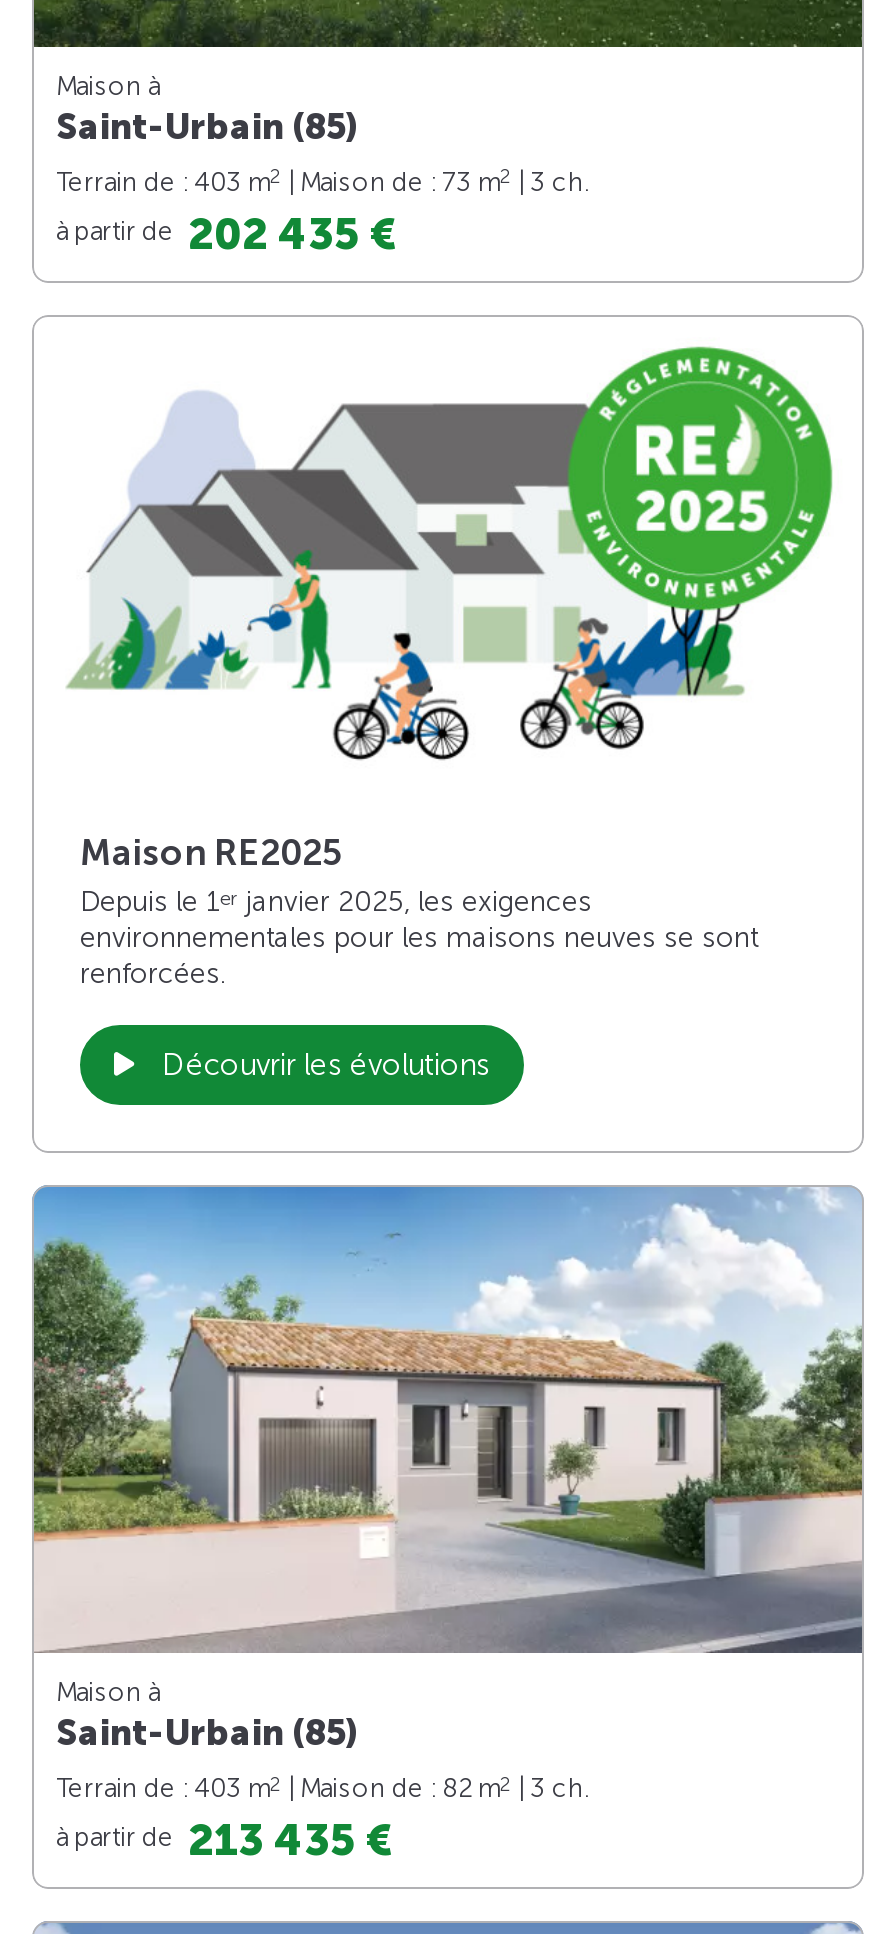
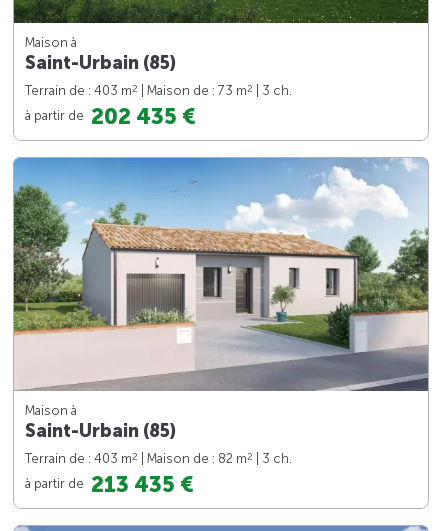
- [image]
- Maison RE2025
- Depuis le 1er janvier 2025, les exigences
- environnementales pour les maisons neuves se sont
- renforcées.
- Découvrir les évolutions
